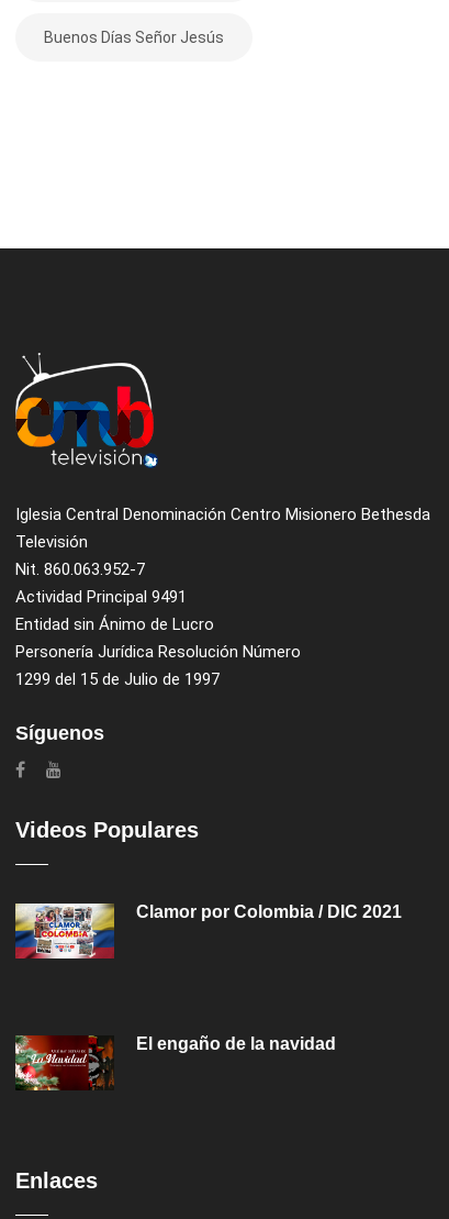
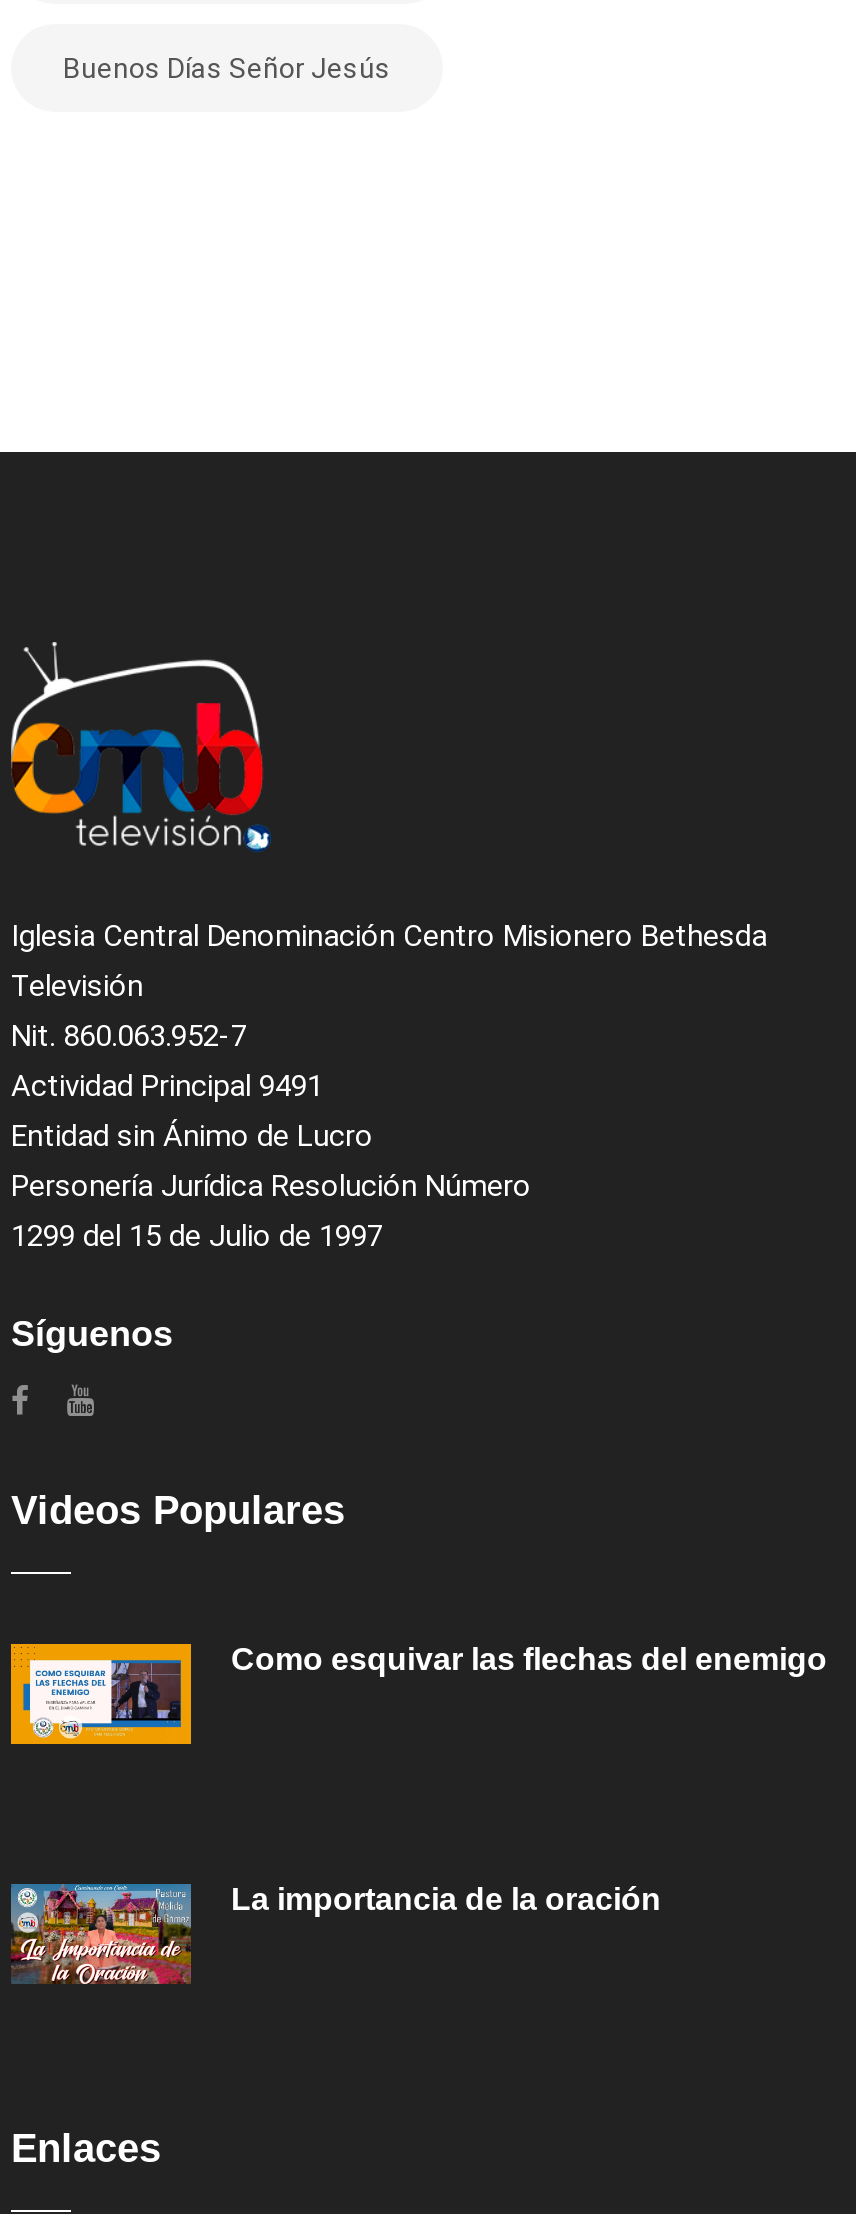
- [image]
- Clamor por Colombia / DIC 2021
+ [image]
+ Como esquivar las flechas del enemigo

- [image]
- El engaño de la navidad
+ [image]
+ La importancia de la oración
